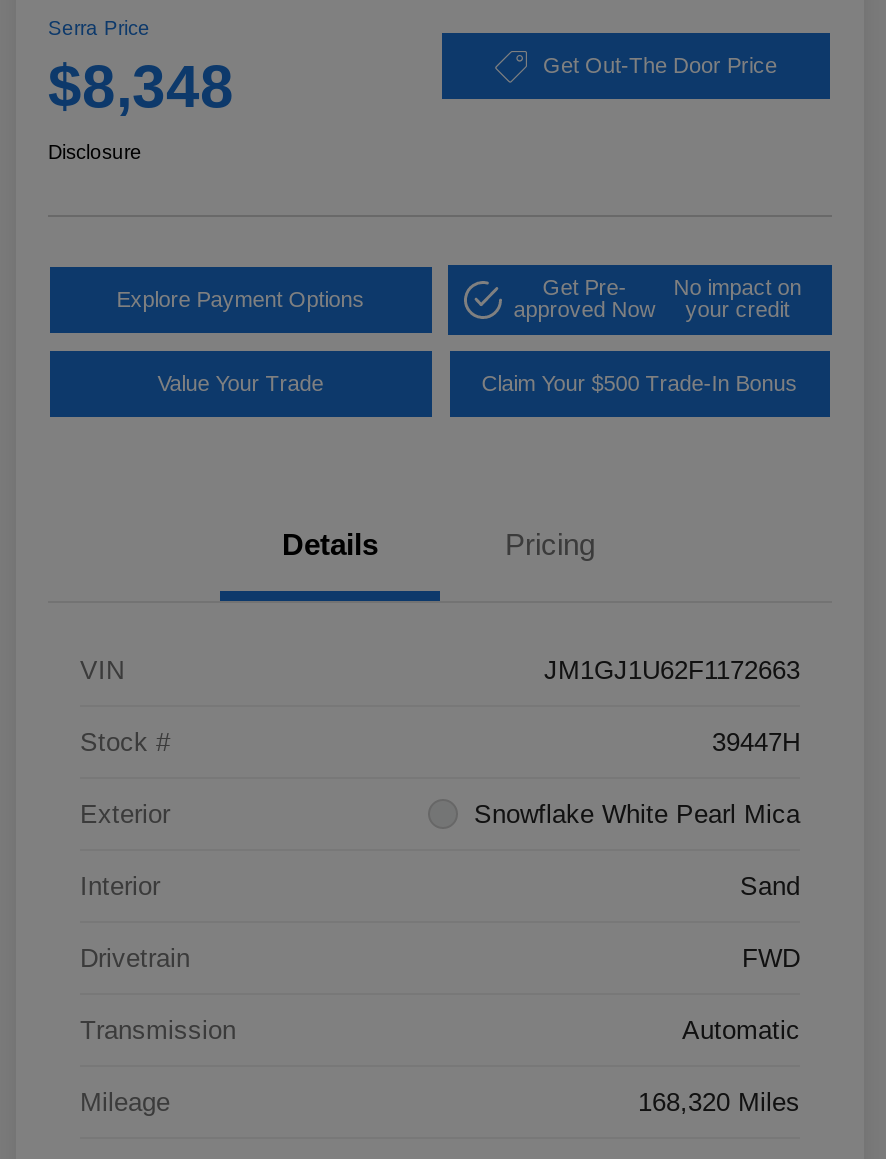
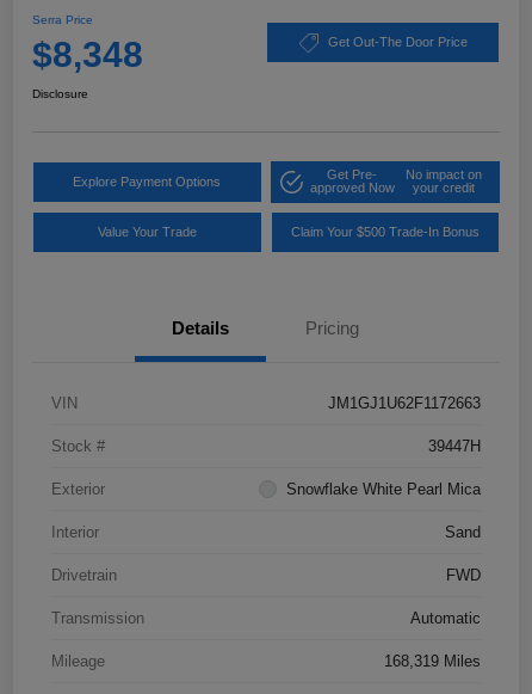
- 168,320 Miles
+ 168,319 Miles
